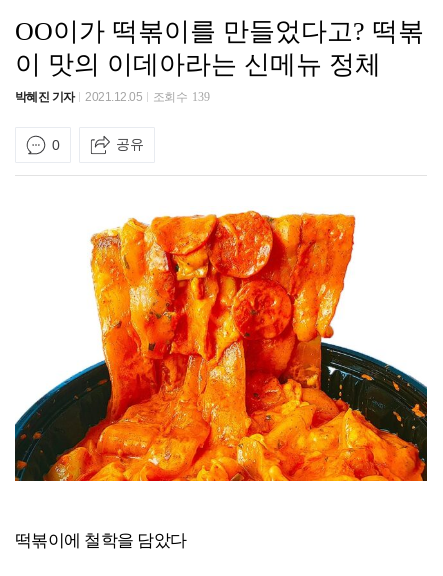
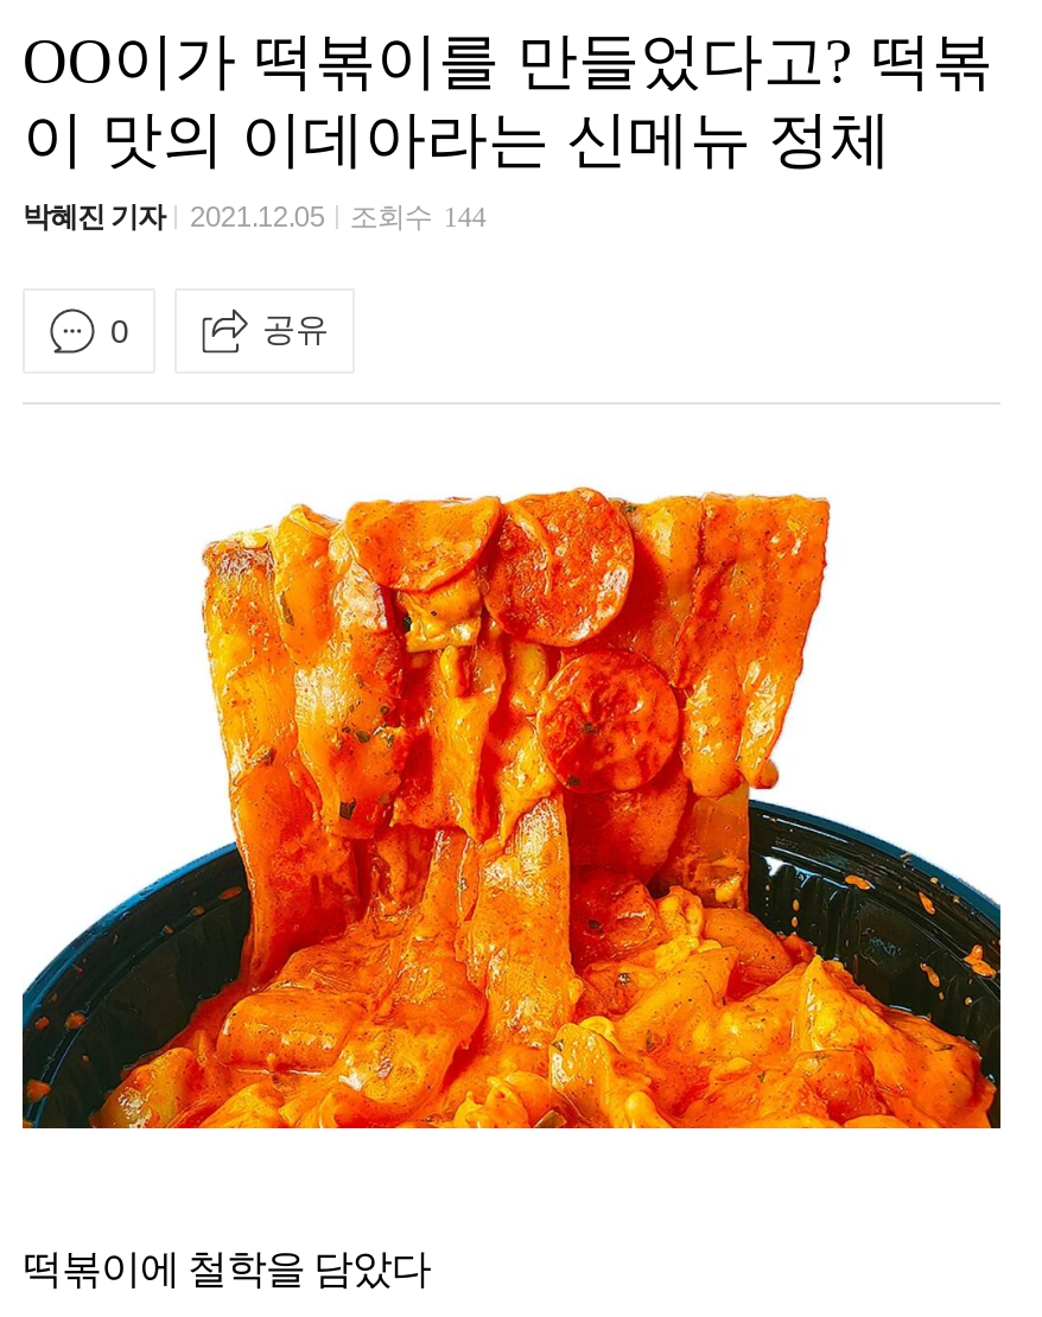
- 박혜진 기자 2021.12.05 조회수 139
+ 박혜진 기자 2021.12.05 조회수 144
